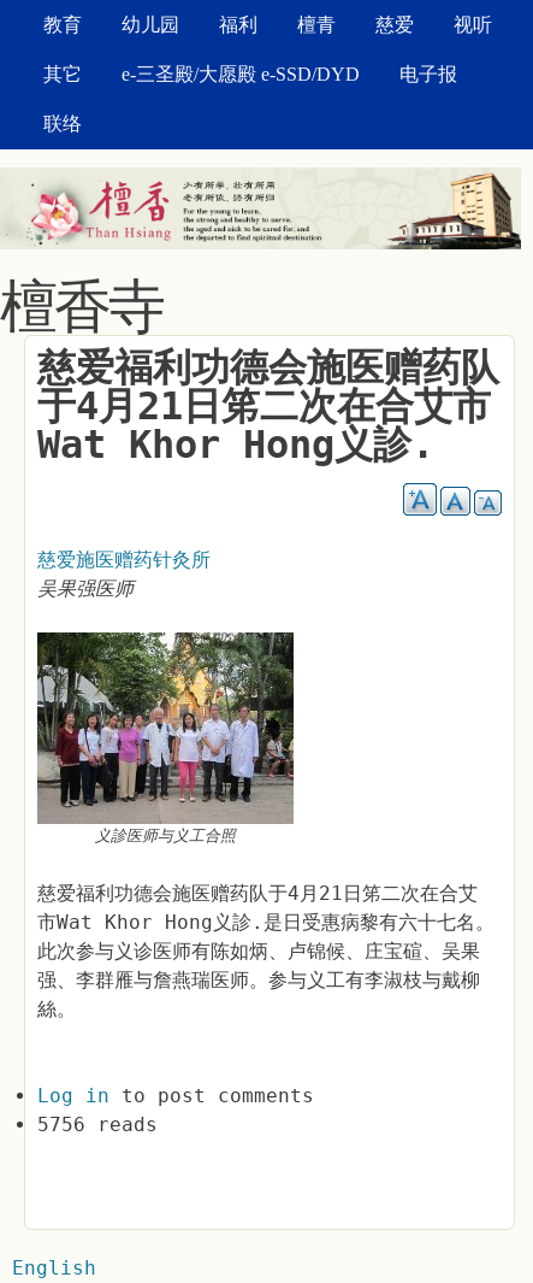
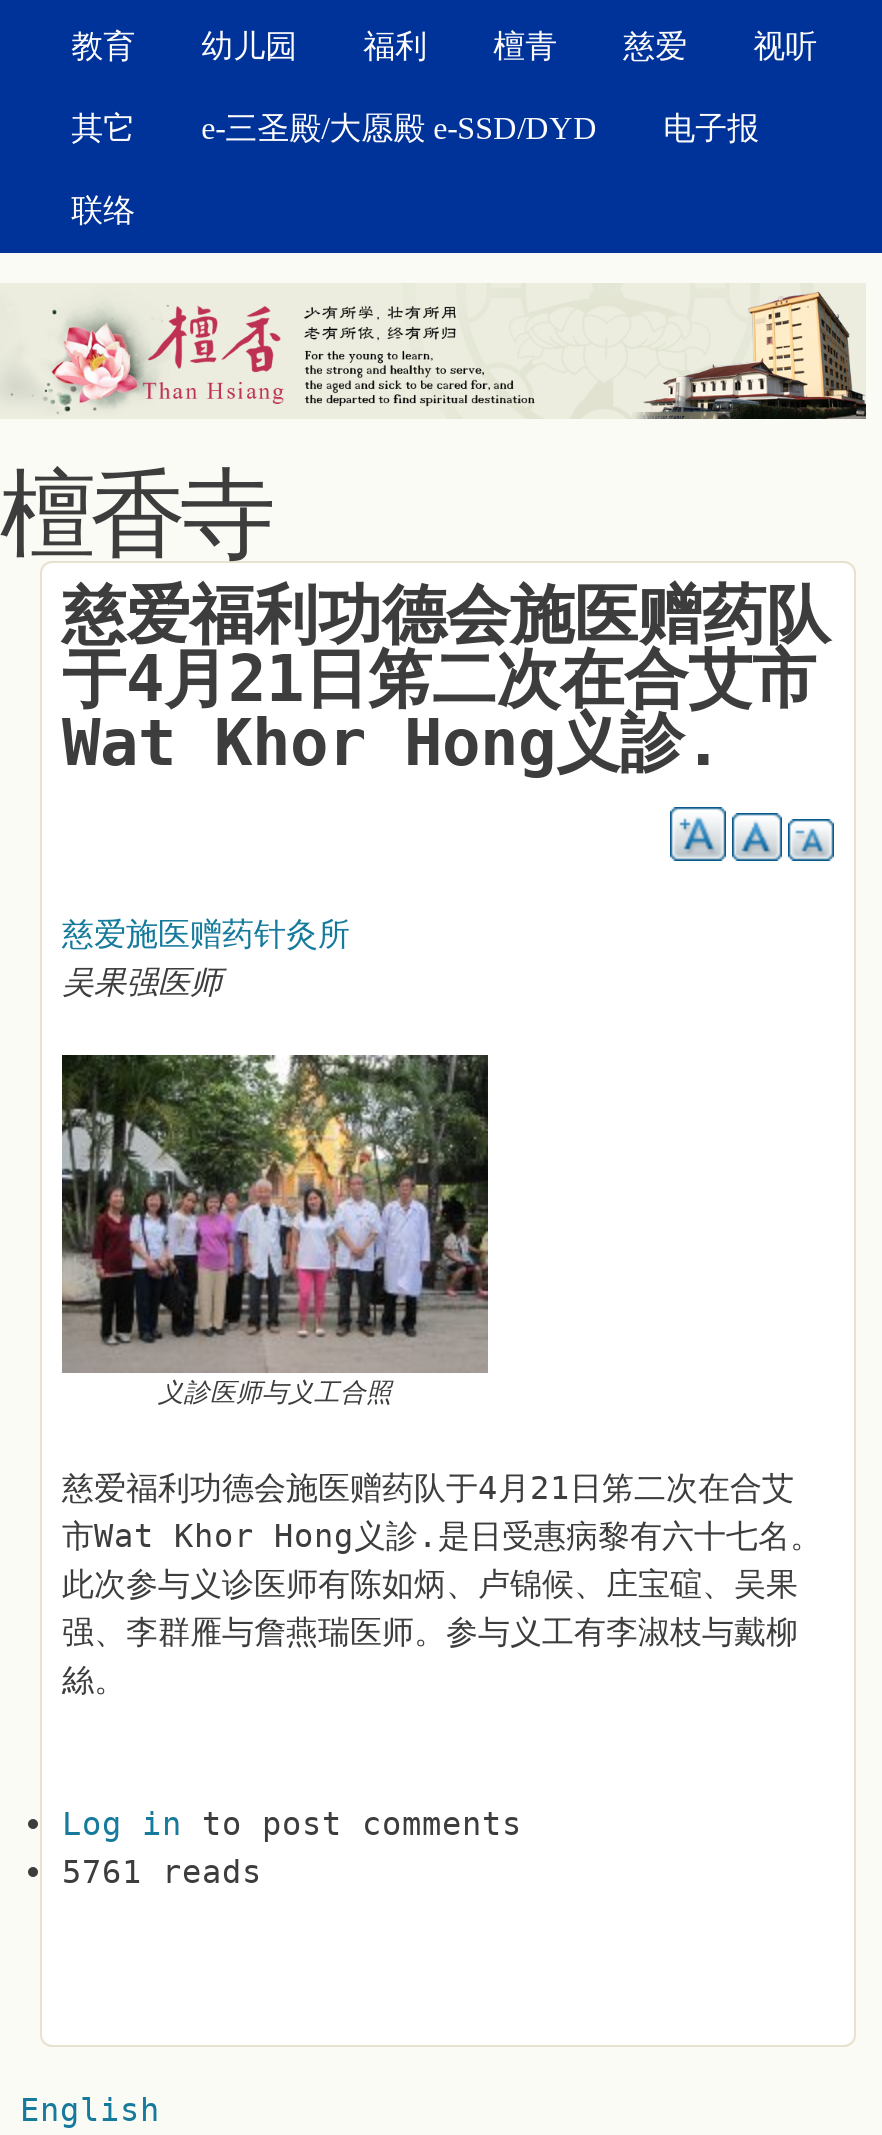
- 5756 reads
+ 5761 reads
